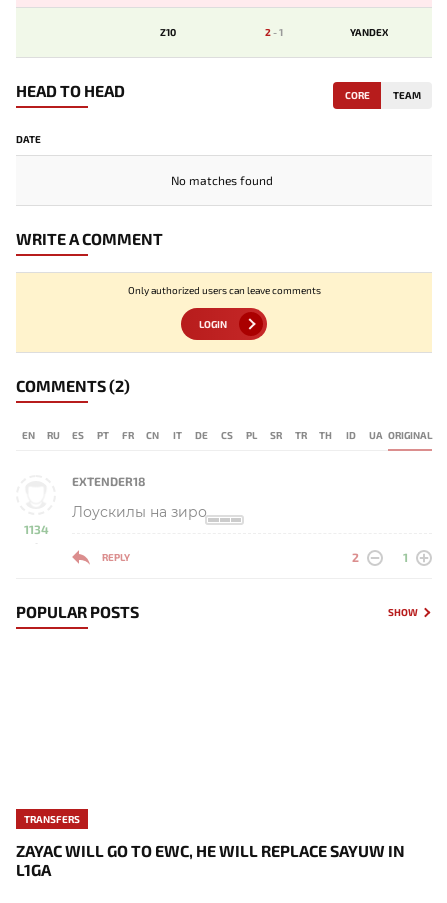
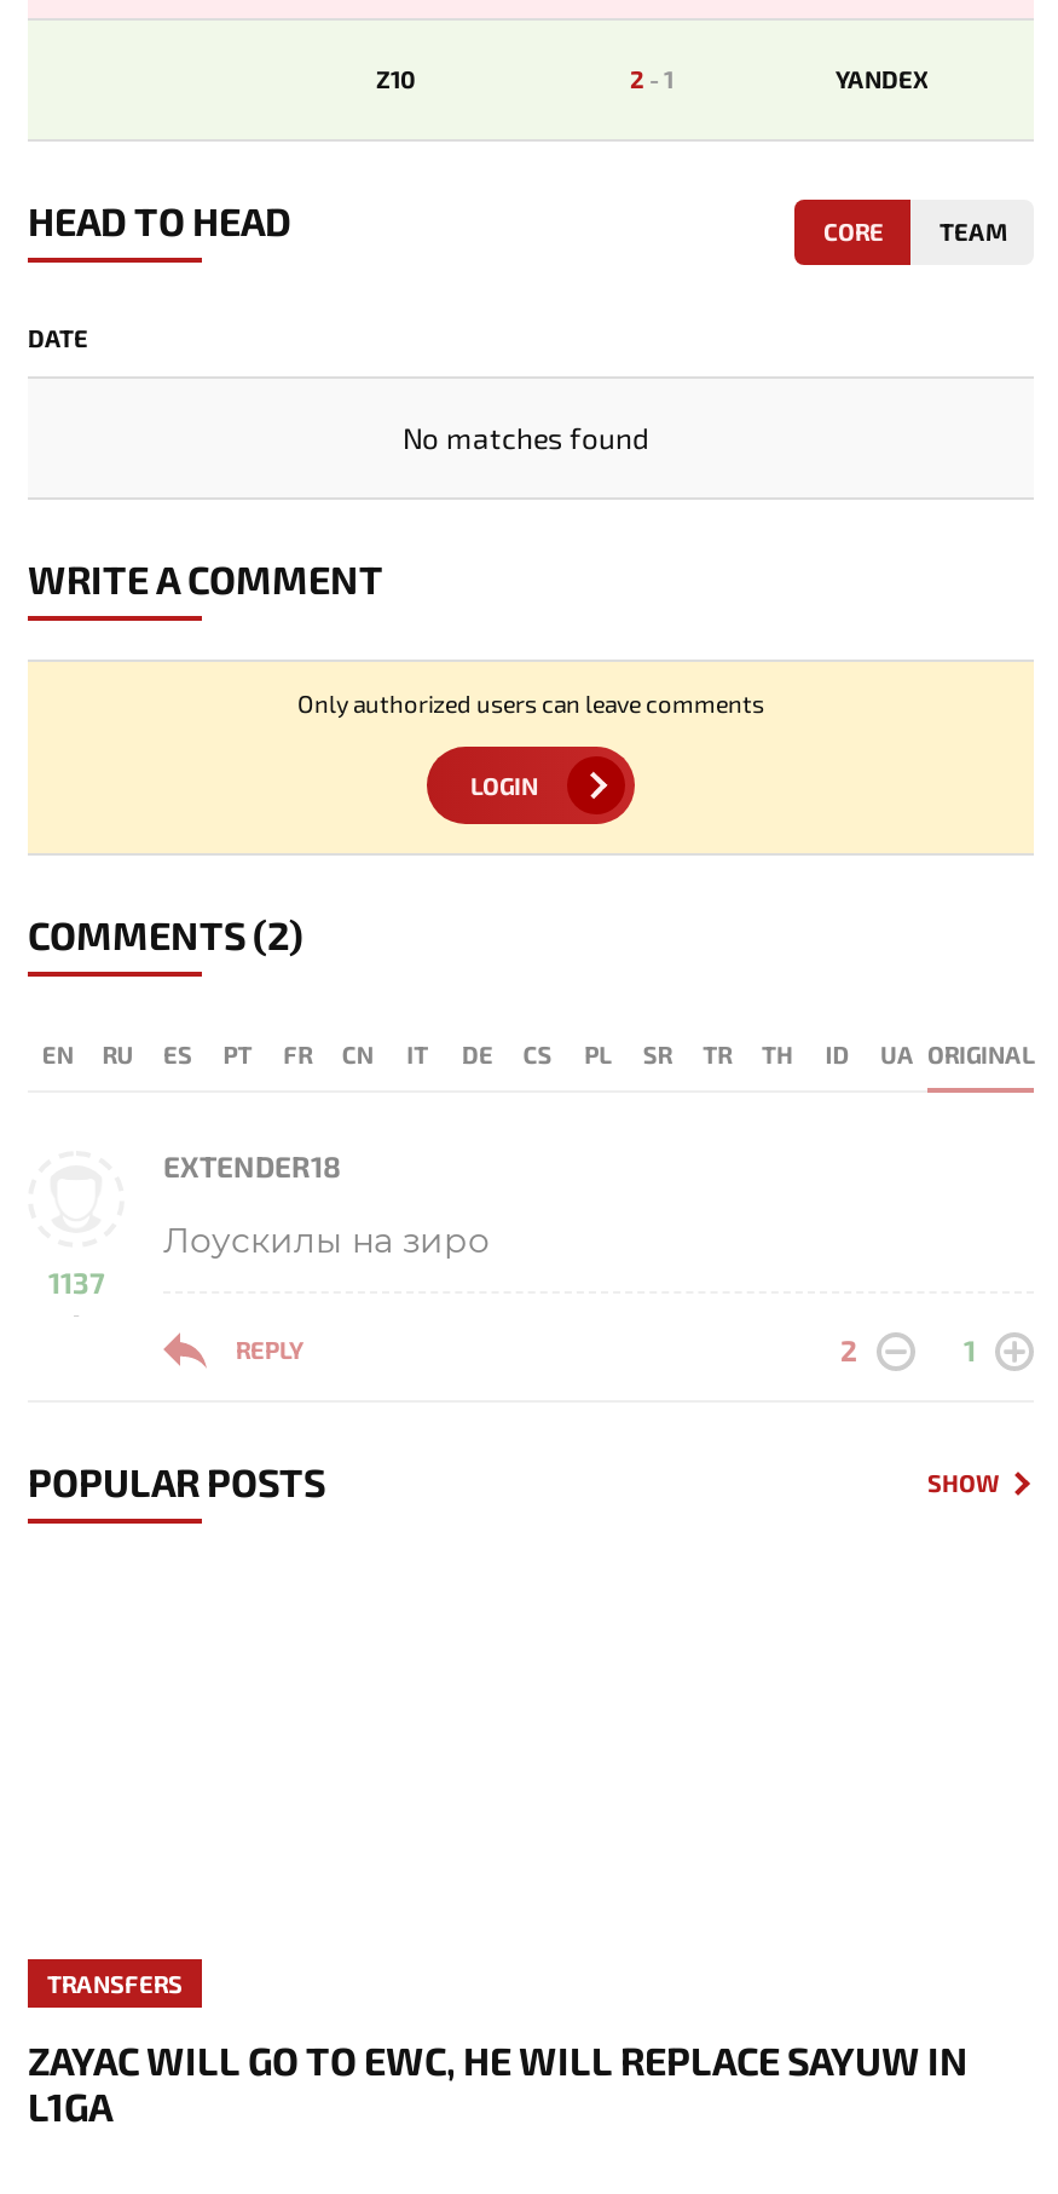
- 1134
+ 1137
